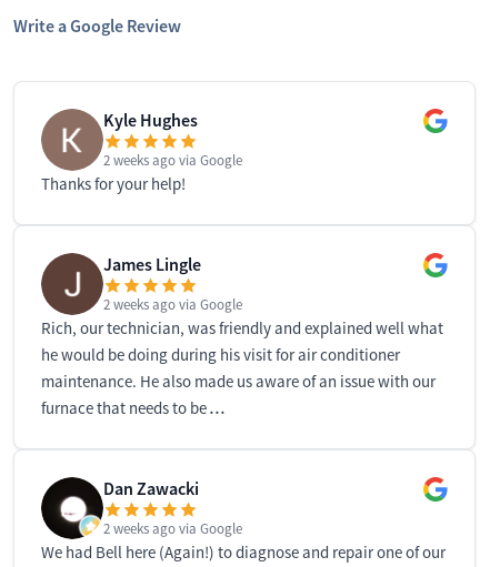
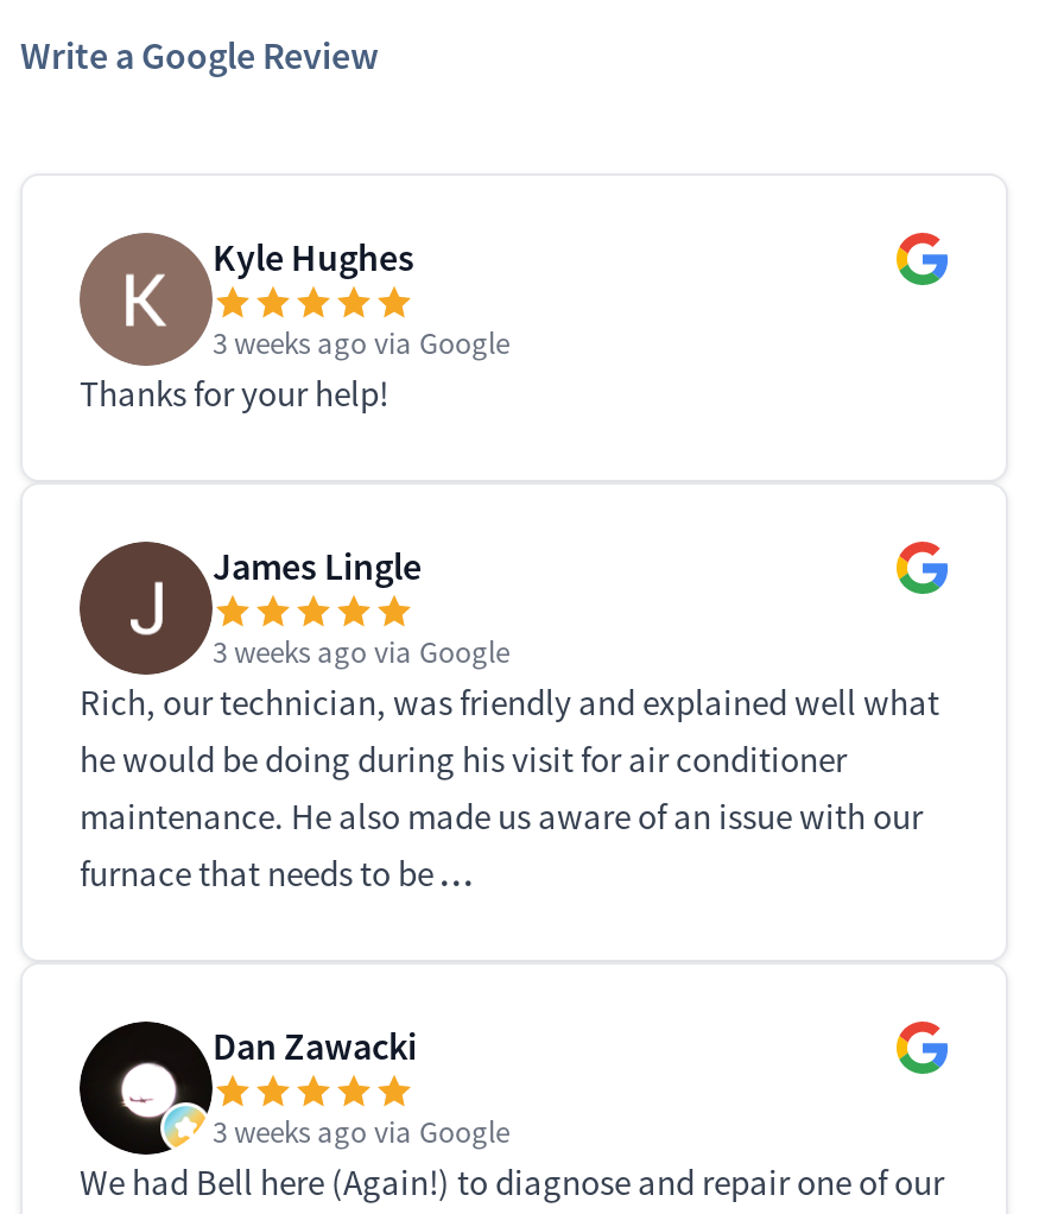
- 2 weeks ago via Google
+ 3 weeks ago via Google

- 2 weeks ago via Google
+ 3 weeks ago via Google

- 2 weeks ago via Google
+ 3 weeks ago via Google
